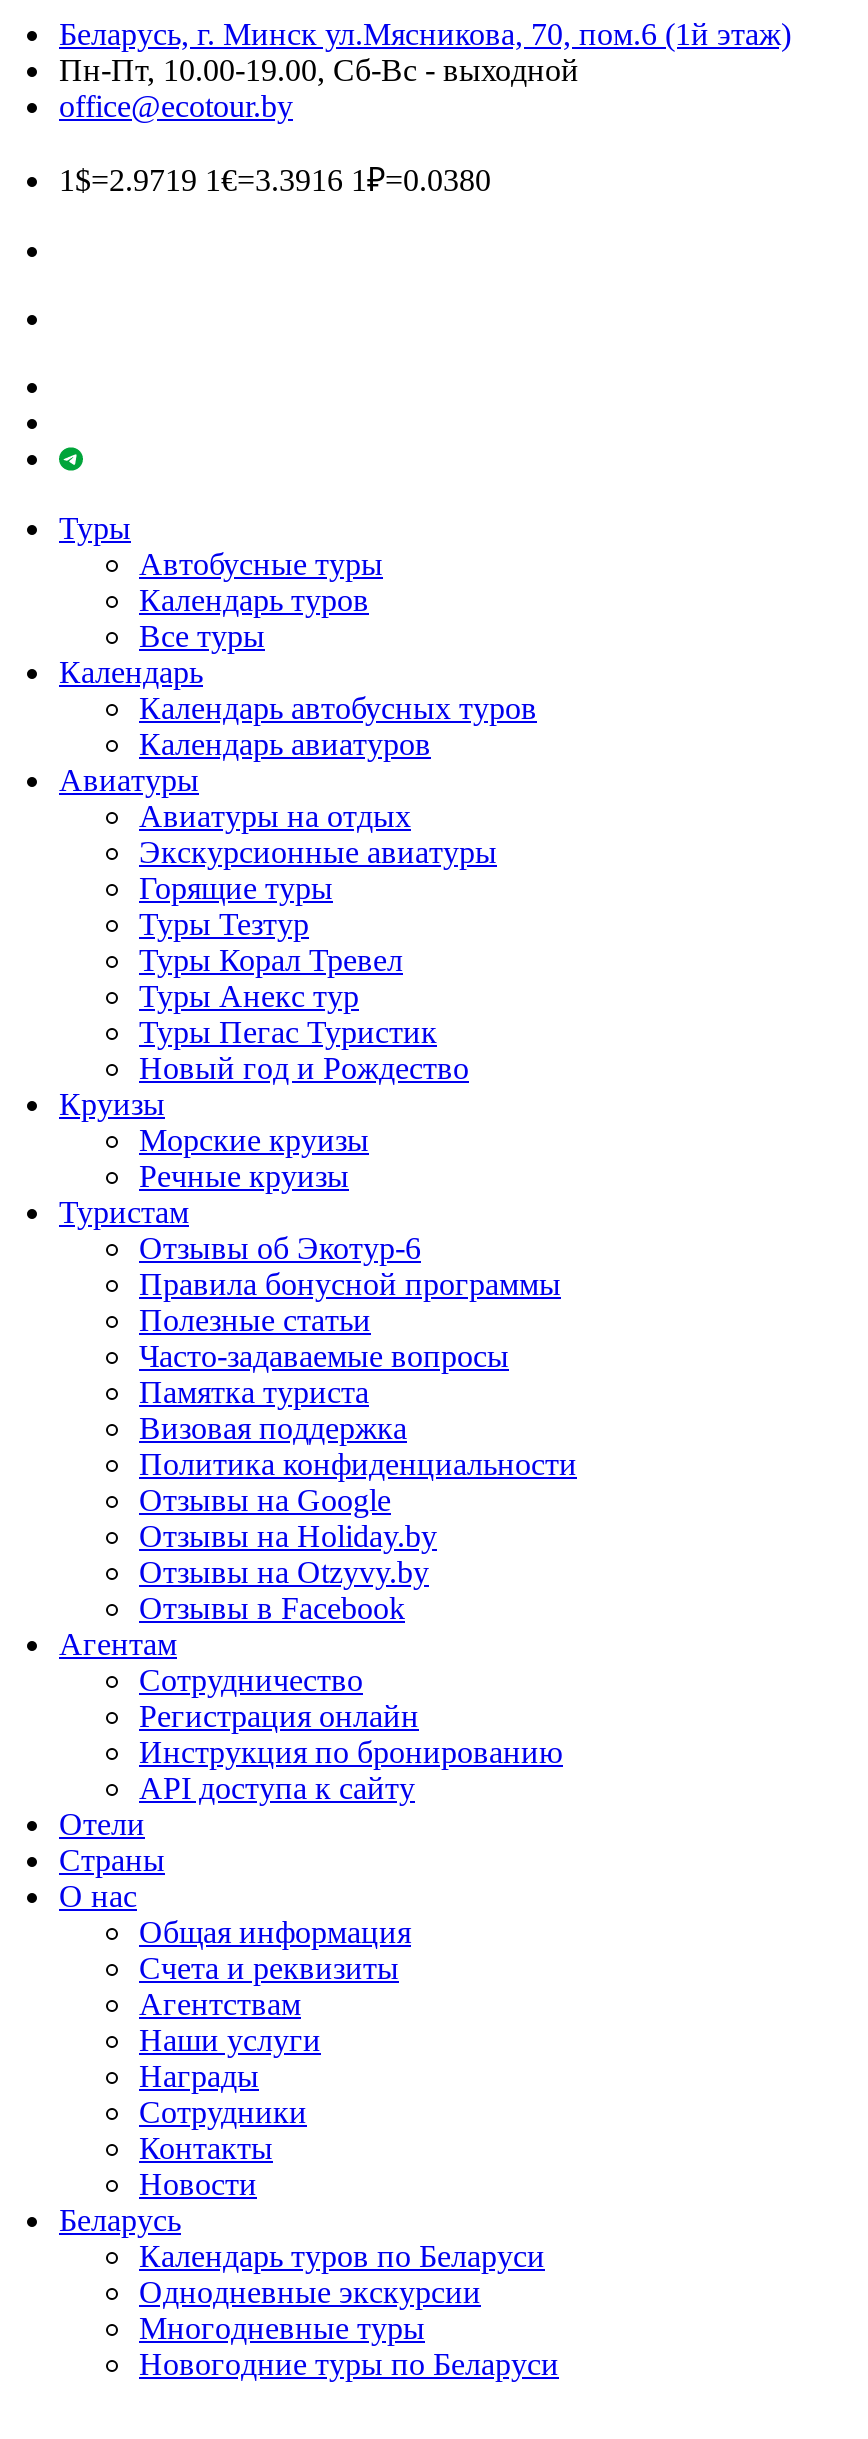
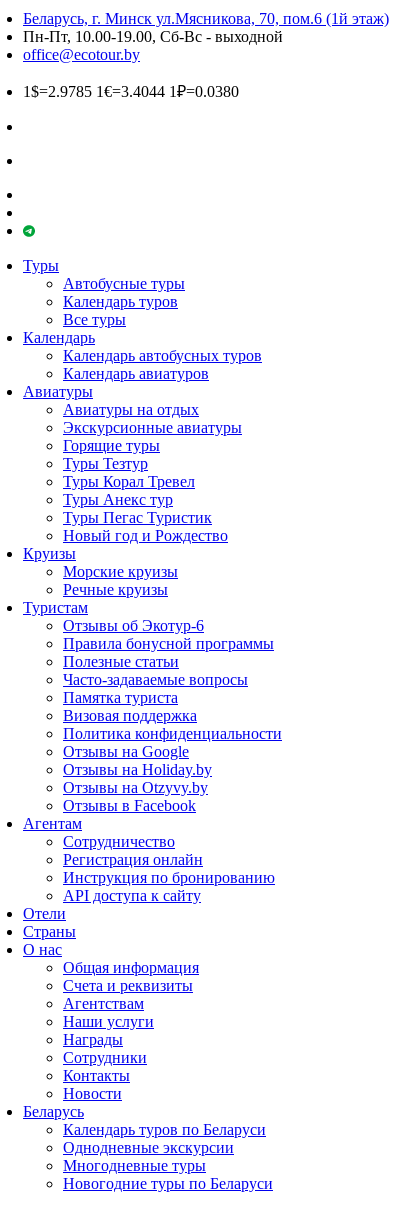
- 1$=2.9719 1€=3.3916 1₽=0.0380
+ 1$=2.9785 1€=3.4044 1₽=0.0380
